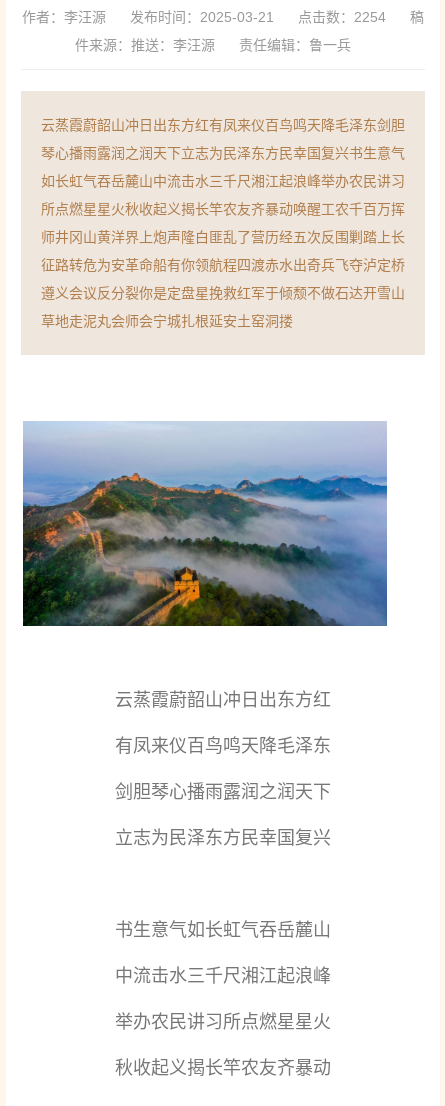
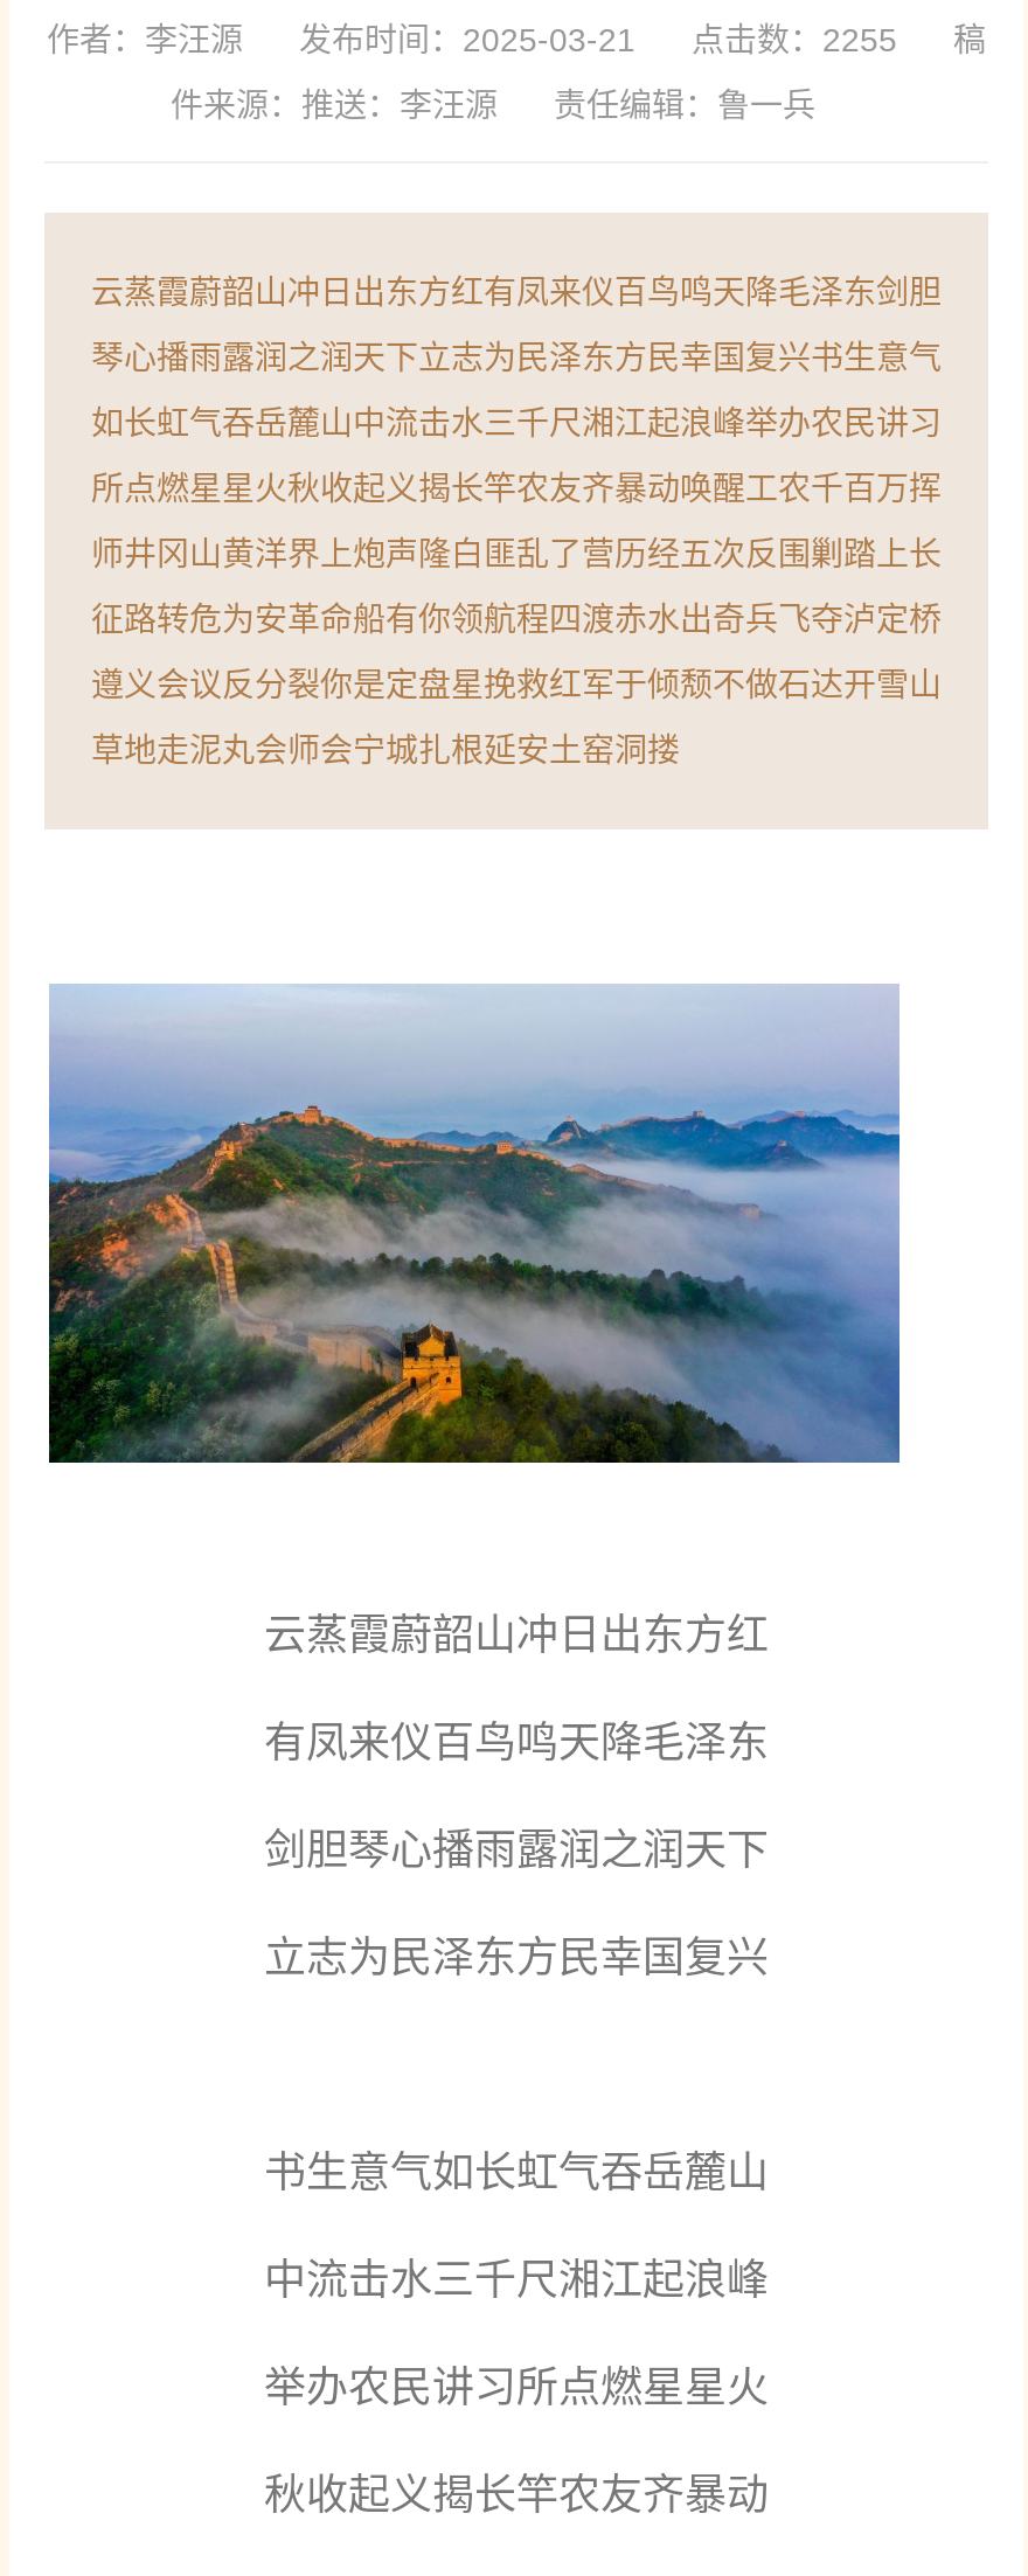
- 作者：李汪源 发布时间：2025-03-21 点击数：2254 稿
+ 作者：李汪源 发布时间：2025-03-21 点击数：2255 稿
